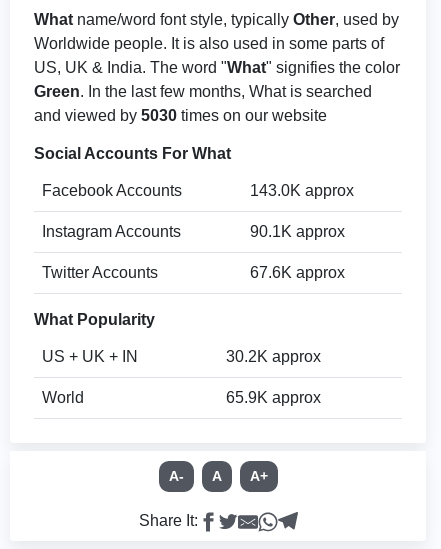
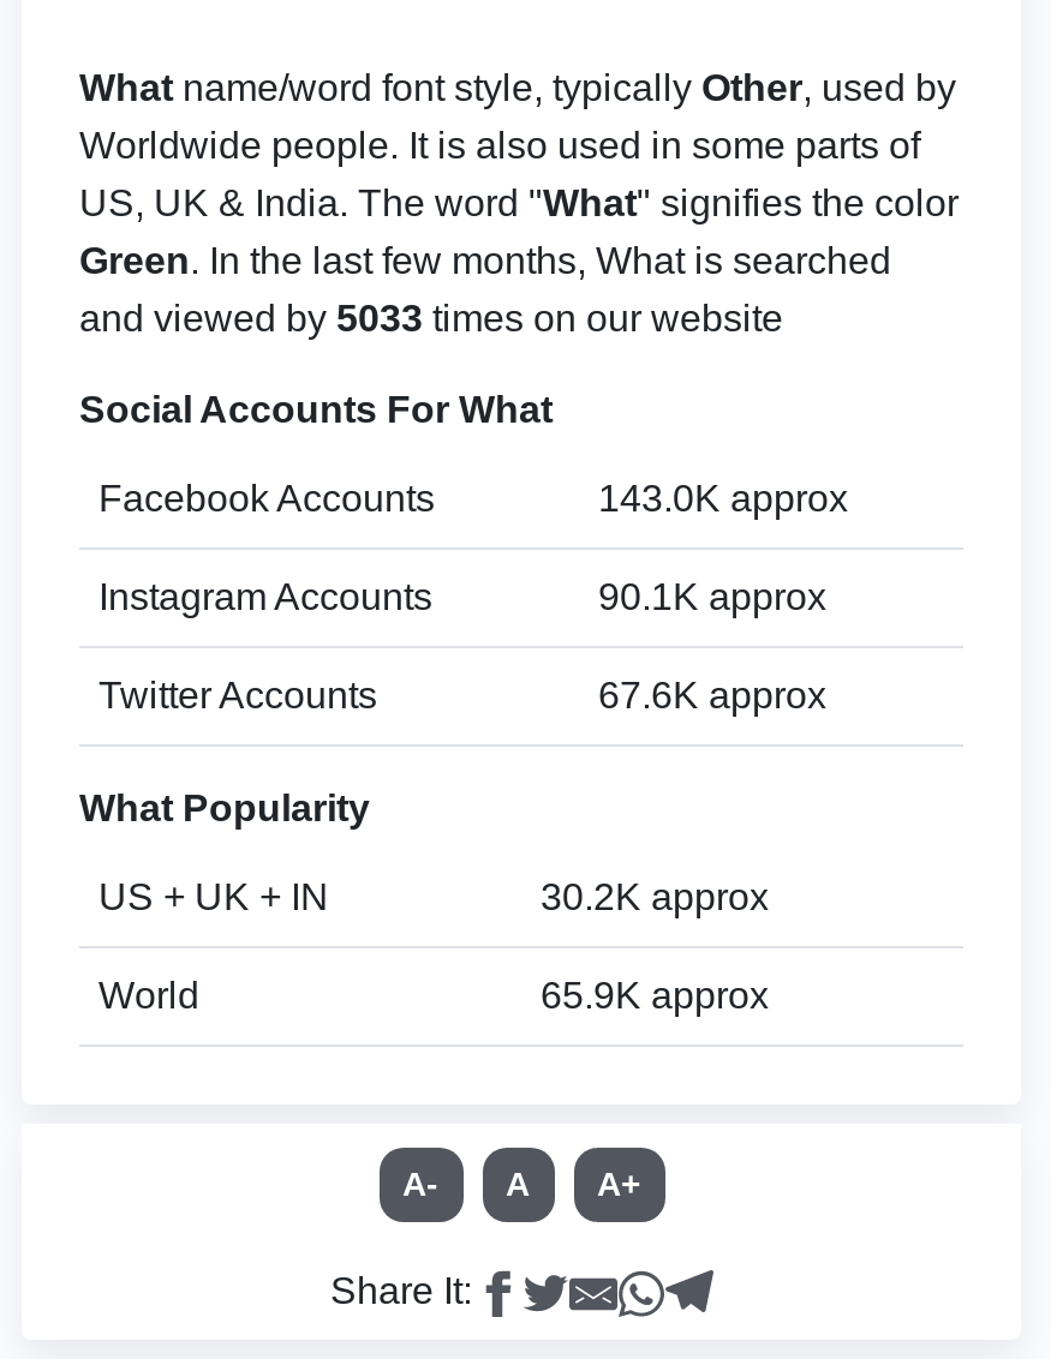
- and viewed by 5030 times on our website
+ and viewed by 5033 times on our website
